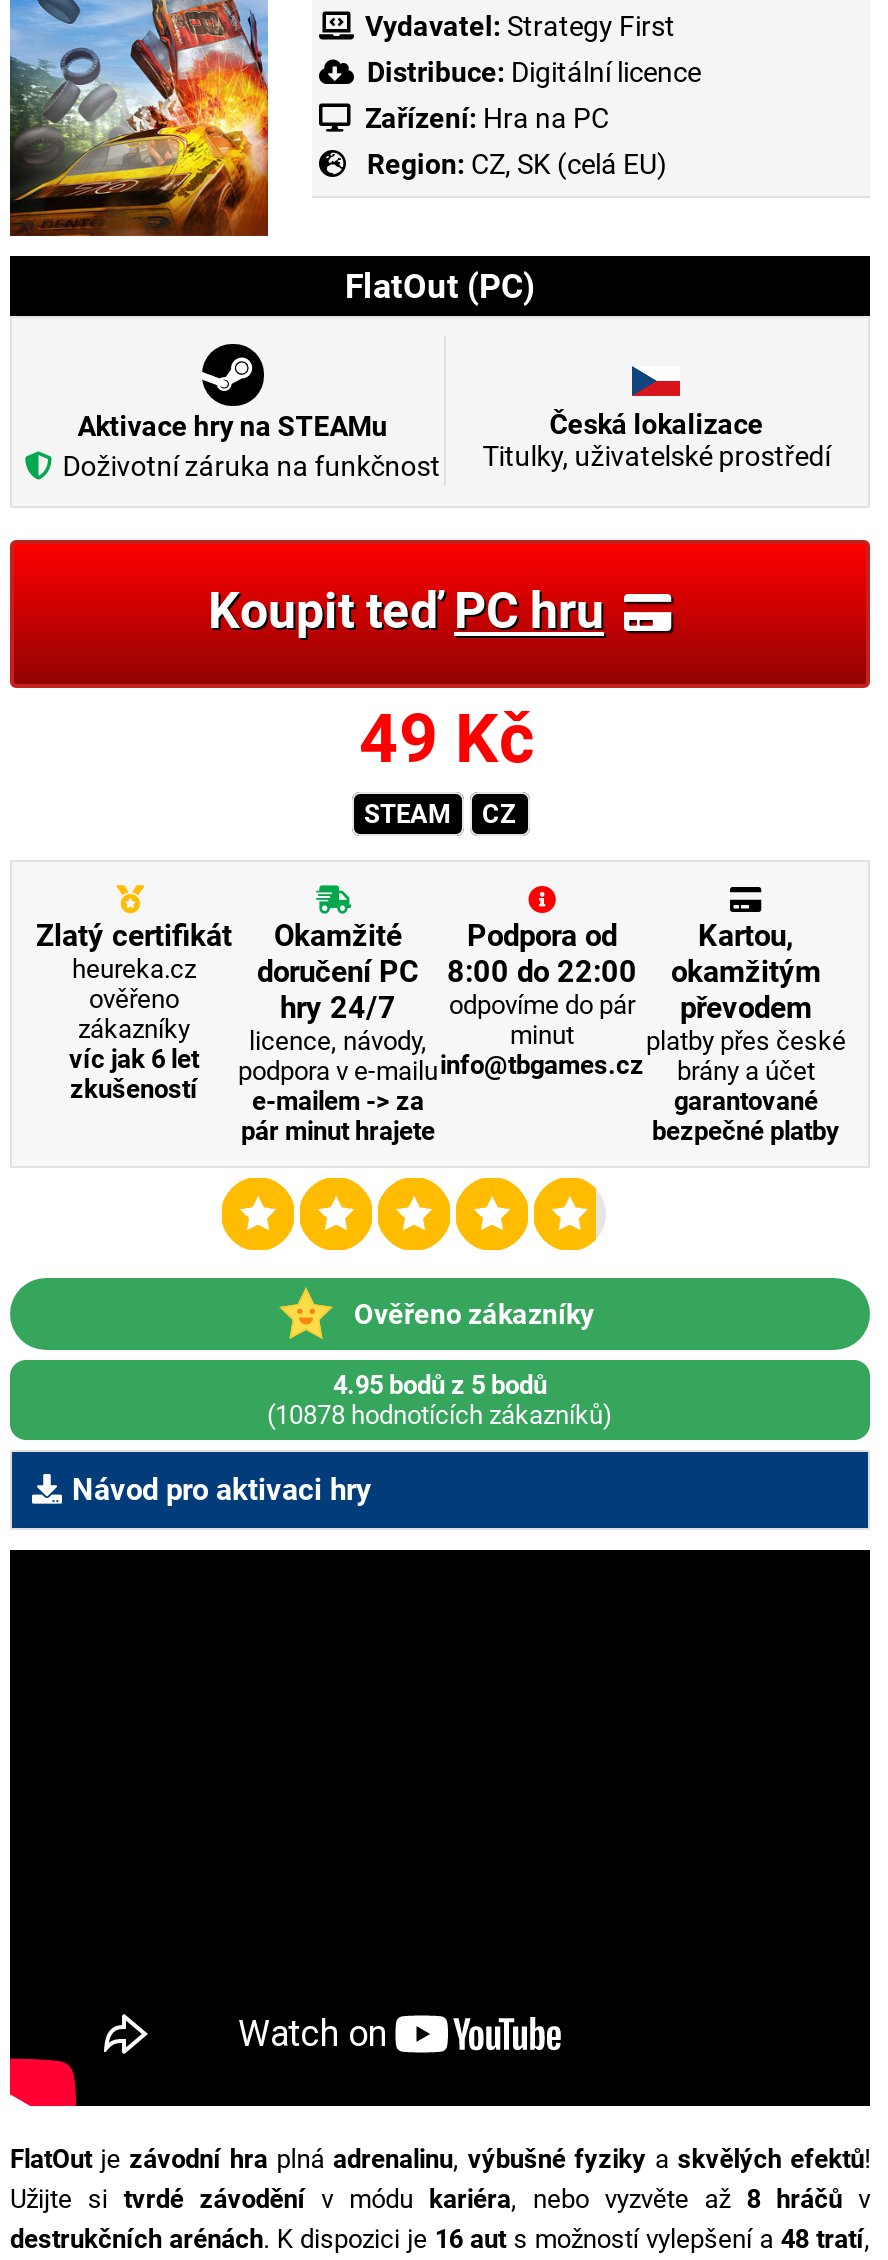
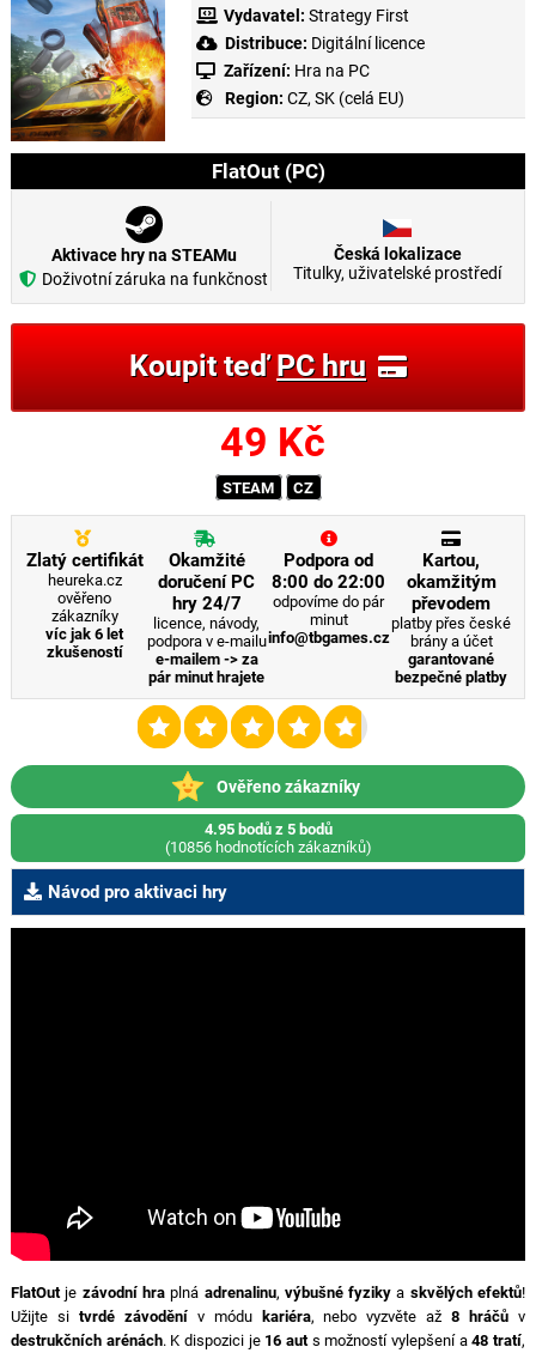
- (10878 hodnotících zákazníků)
+ (10856 hodnotících zákazníků)
